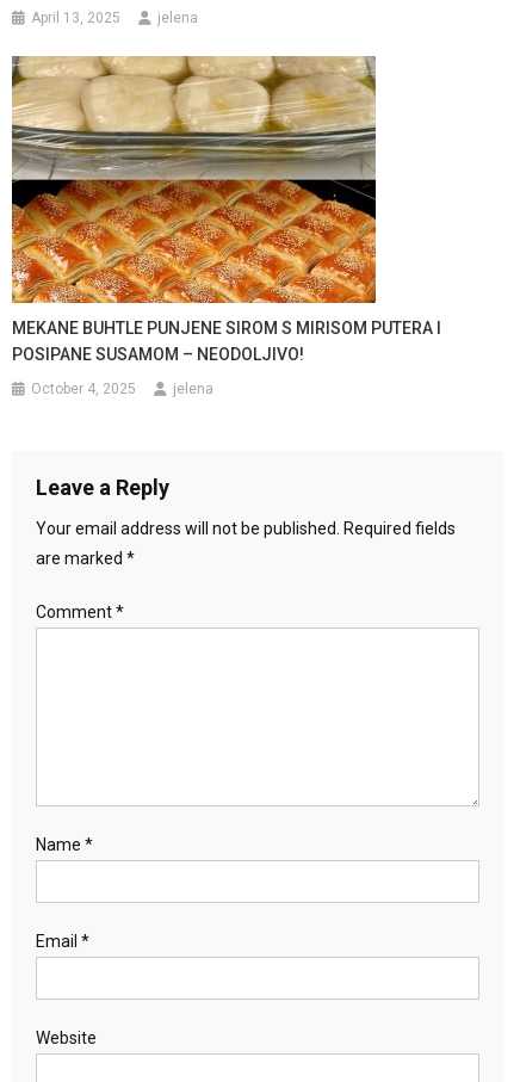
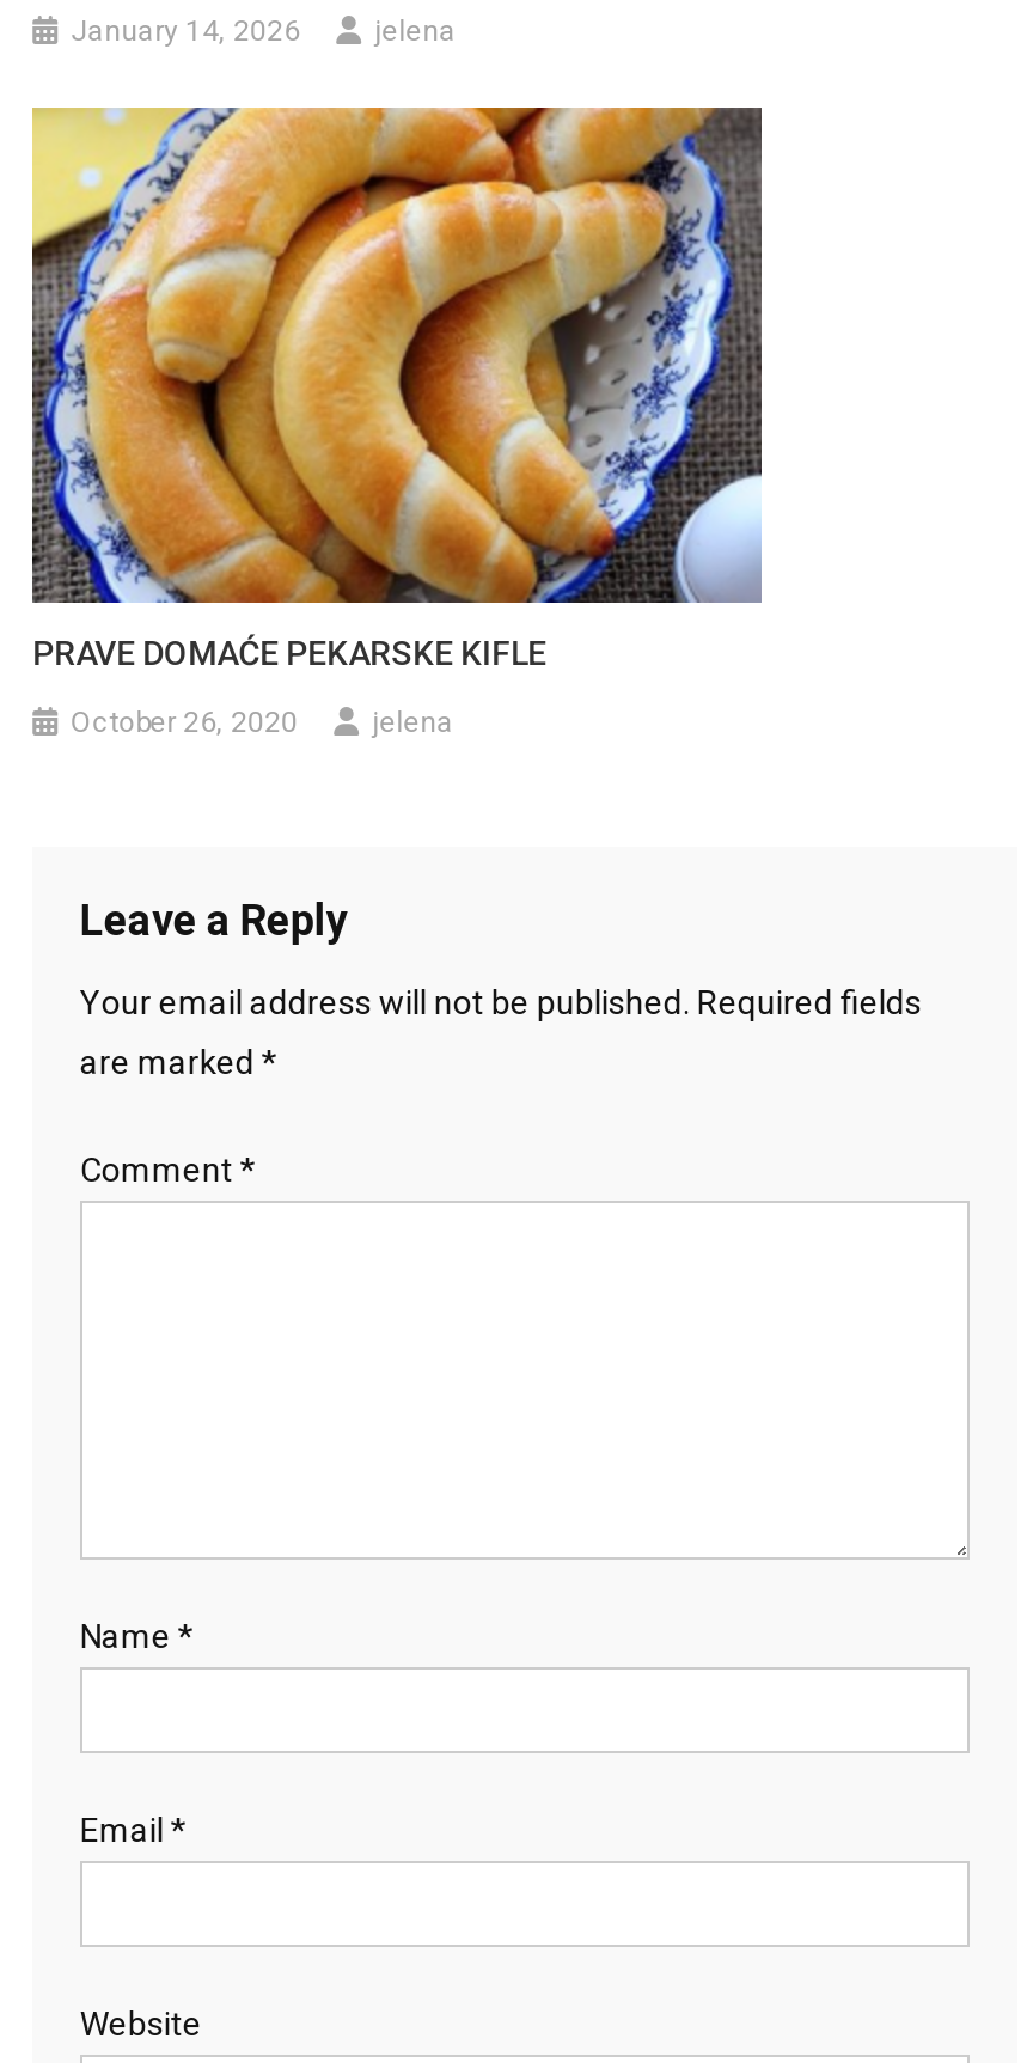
- April 13, 2025
+ January 14, 2026

- [image]
- MEKANE BUHTLE PUNJENE SIROM S MIRISOM PUTERA I
- POSIPANE SUSAMOM – NEODOLJIVO!
+ [image]
+ PRAVE DOMAĆE PEKARSKE KIFLE

- October 4, 2025
+ October 26, 2020
